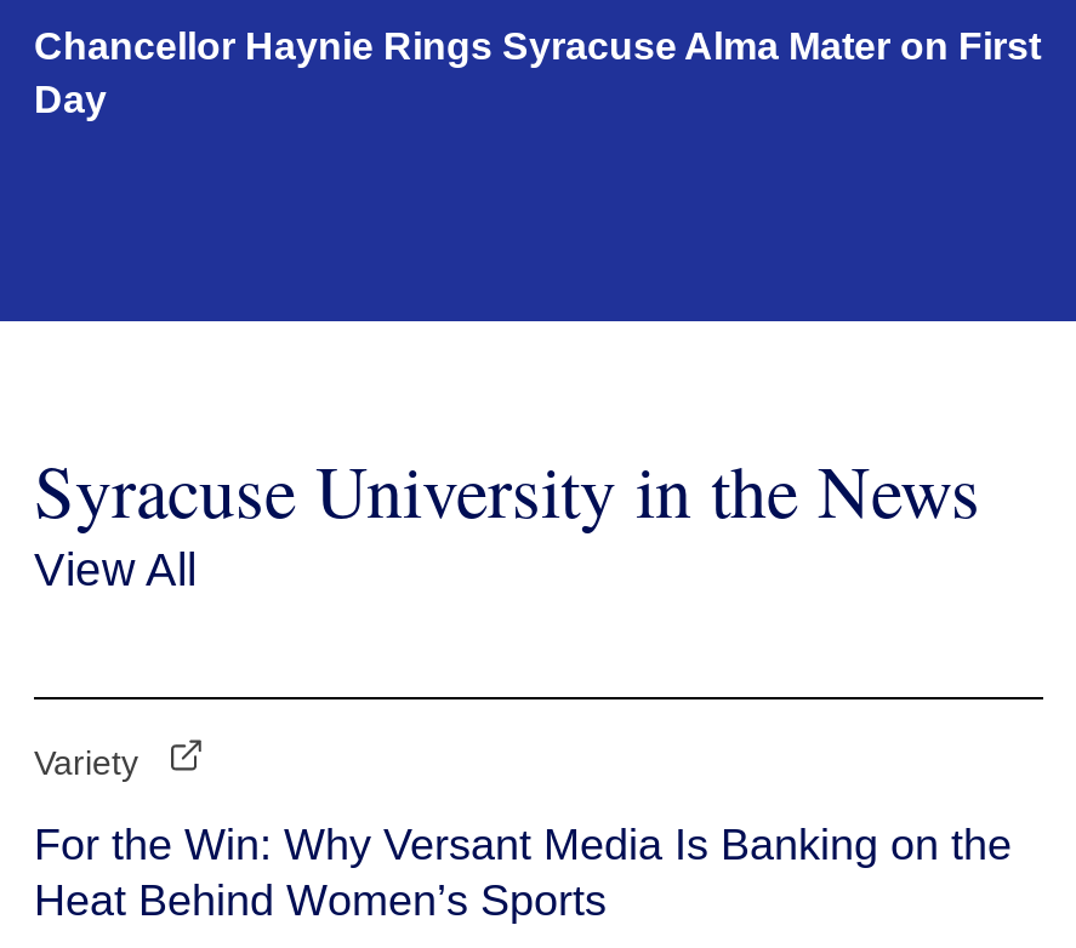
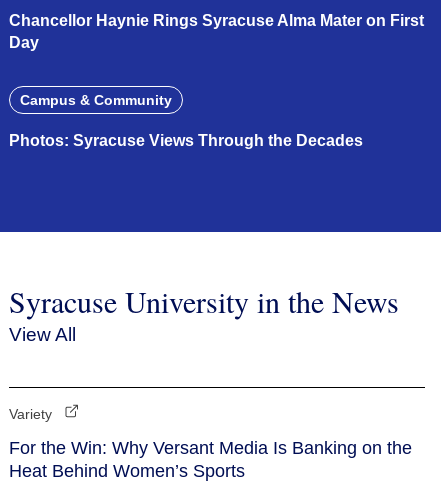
+ Campus & Community
+ Photos: Syracuse Views Through the Decades
